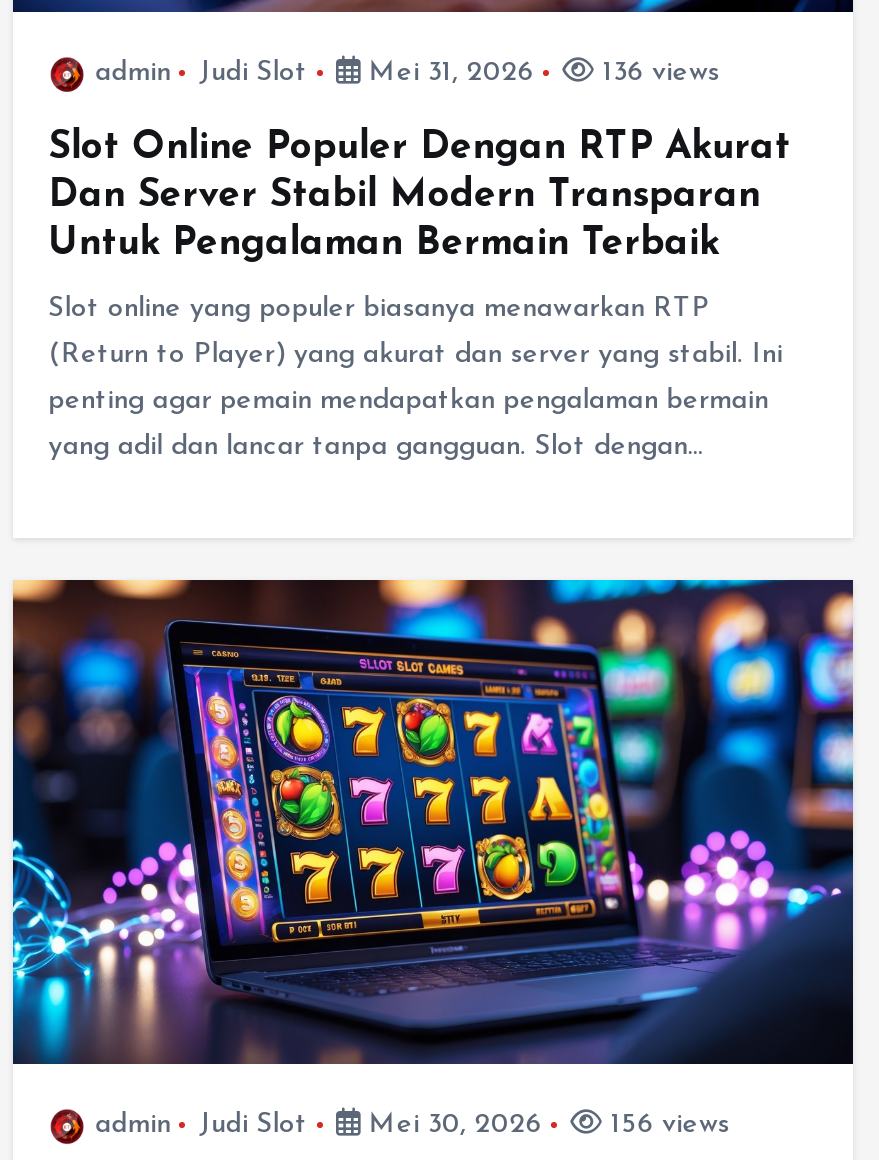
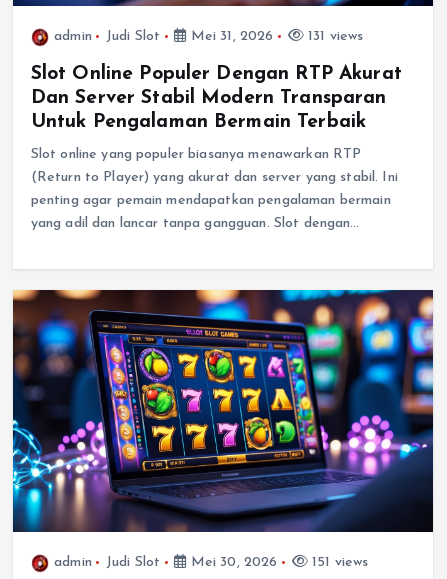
- 136 views
+ 131 views

- 156 views
+ 151 views
